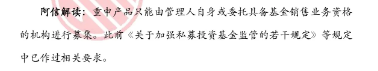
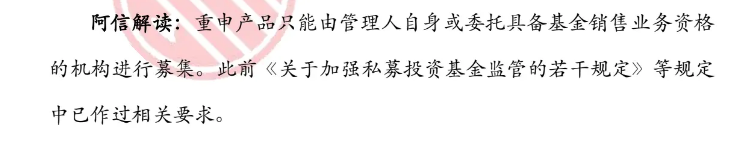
- 此 前 《 关 于 加 强 私募投 资基金监 管 的 若 干 规 定》 等 规 定
+ 此 前 《 关 于 加 强 私 募投 资基金监 管 的 若 干 规 定》 等 规 定
